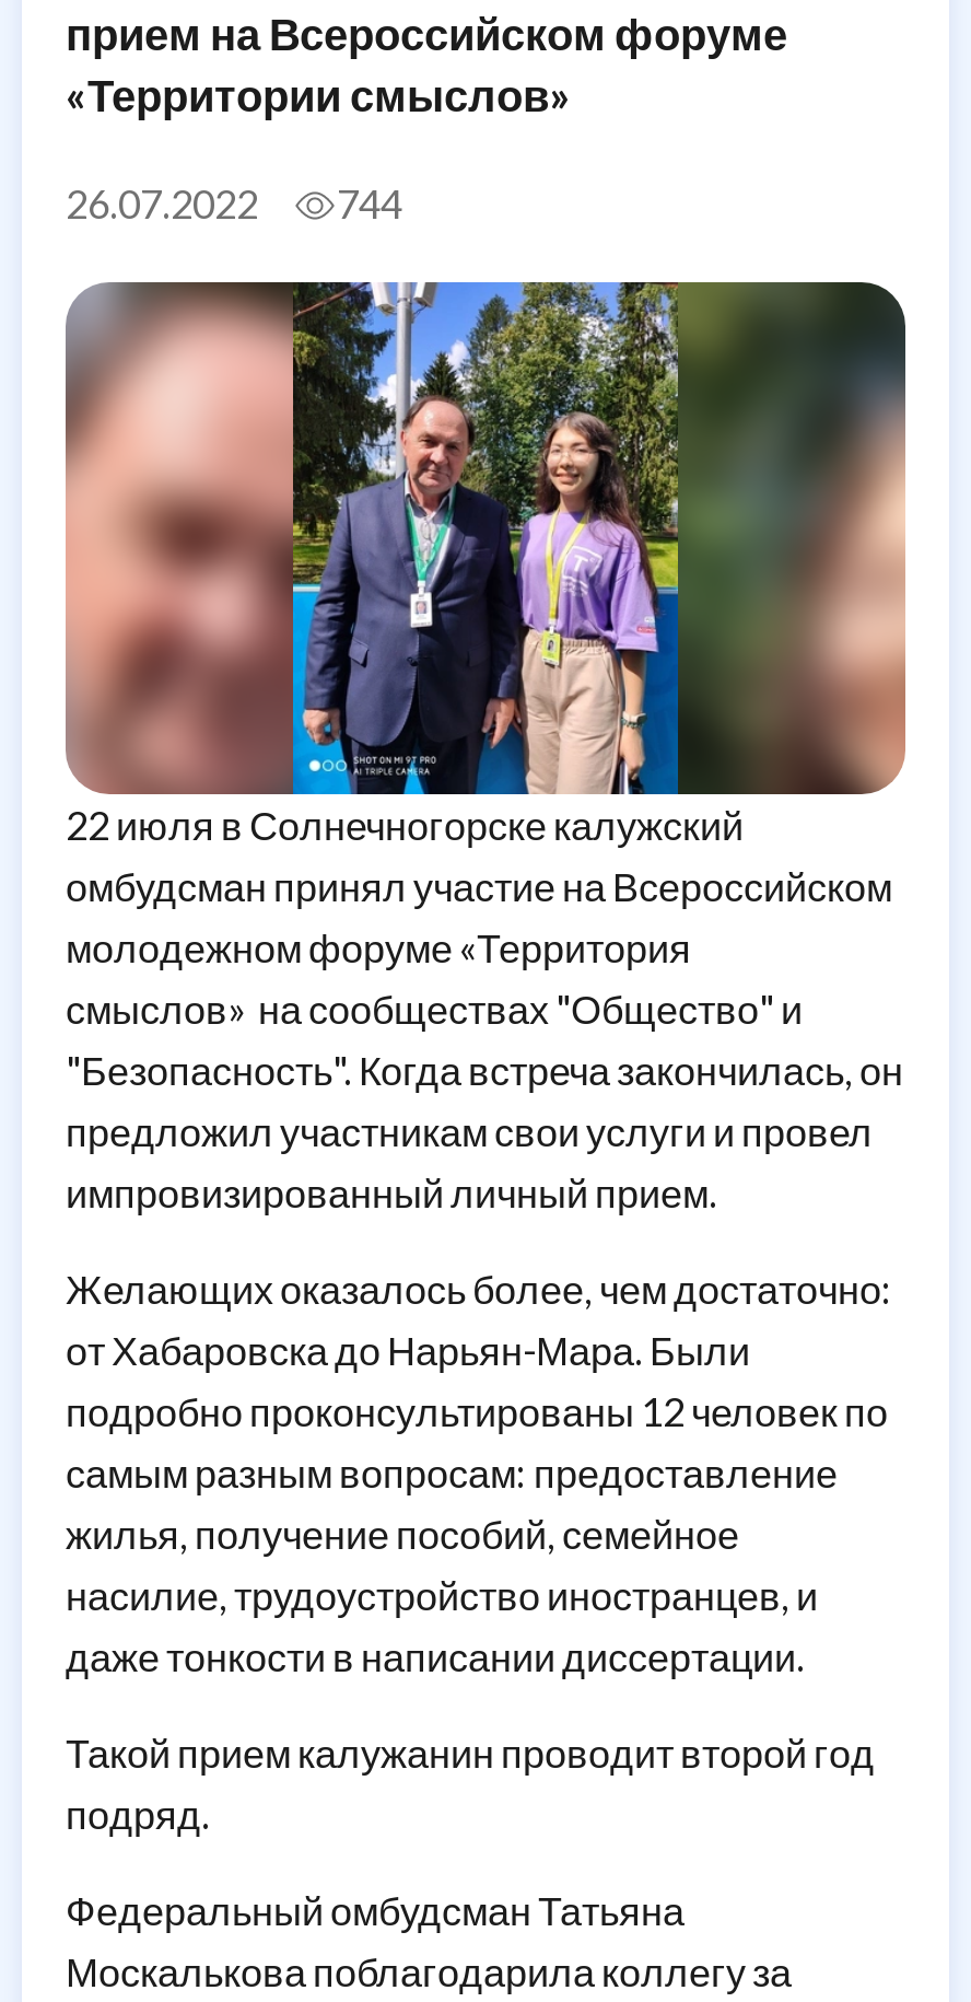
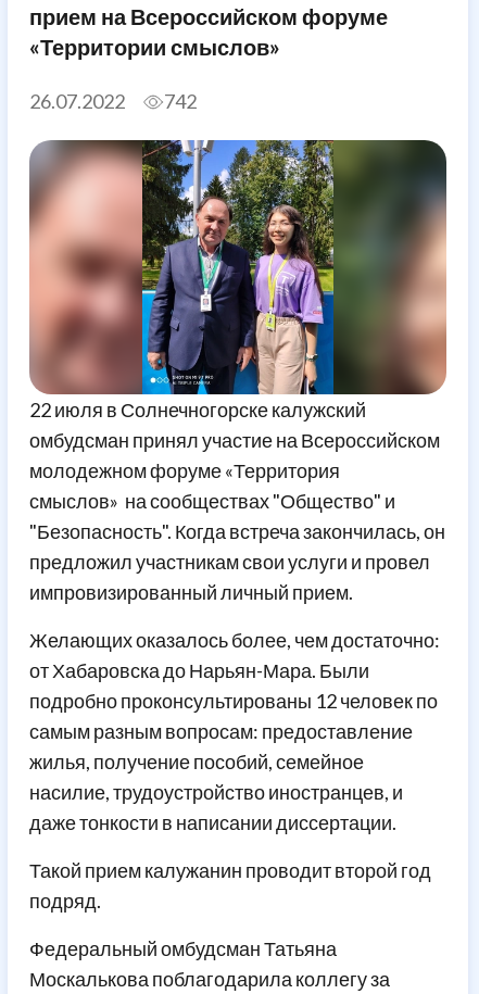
- 26.07.2022 744
+ 26.07.2022 742
